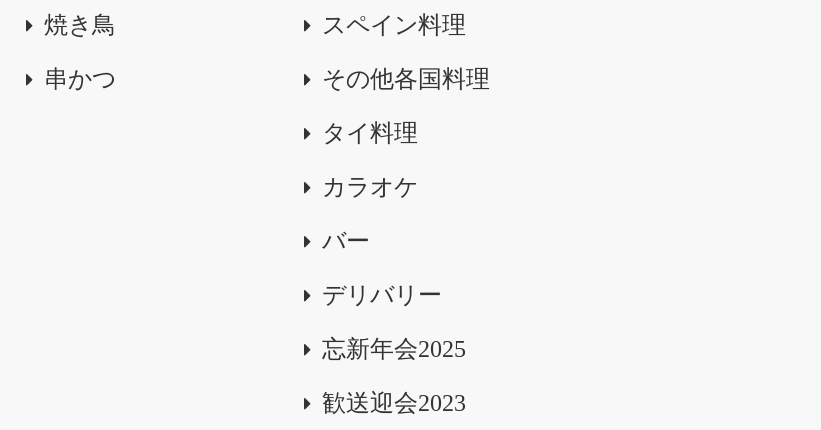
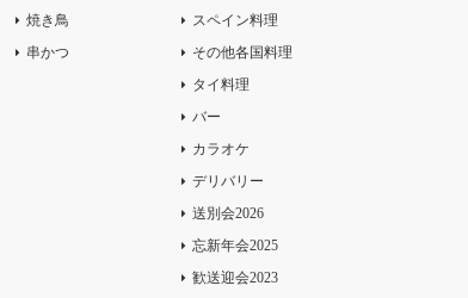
moved down: カラオケ

moved up: バー

+ 送別会2026
